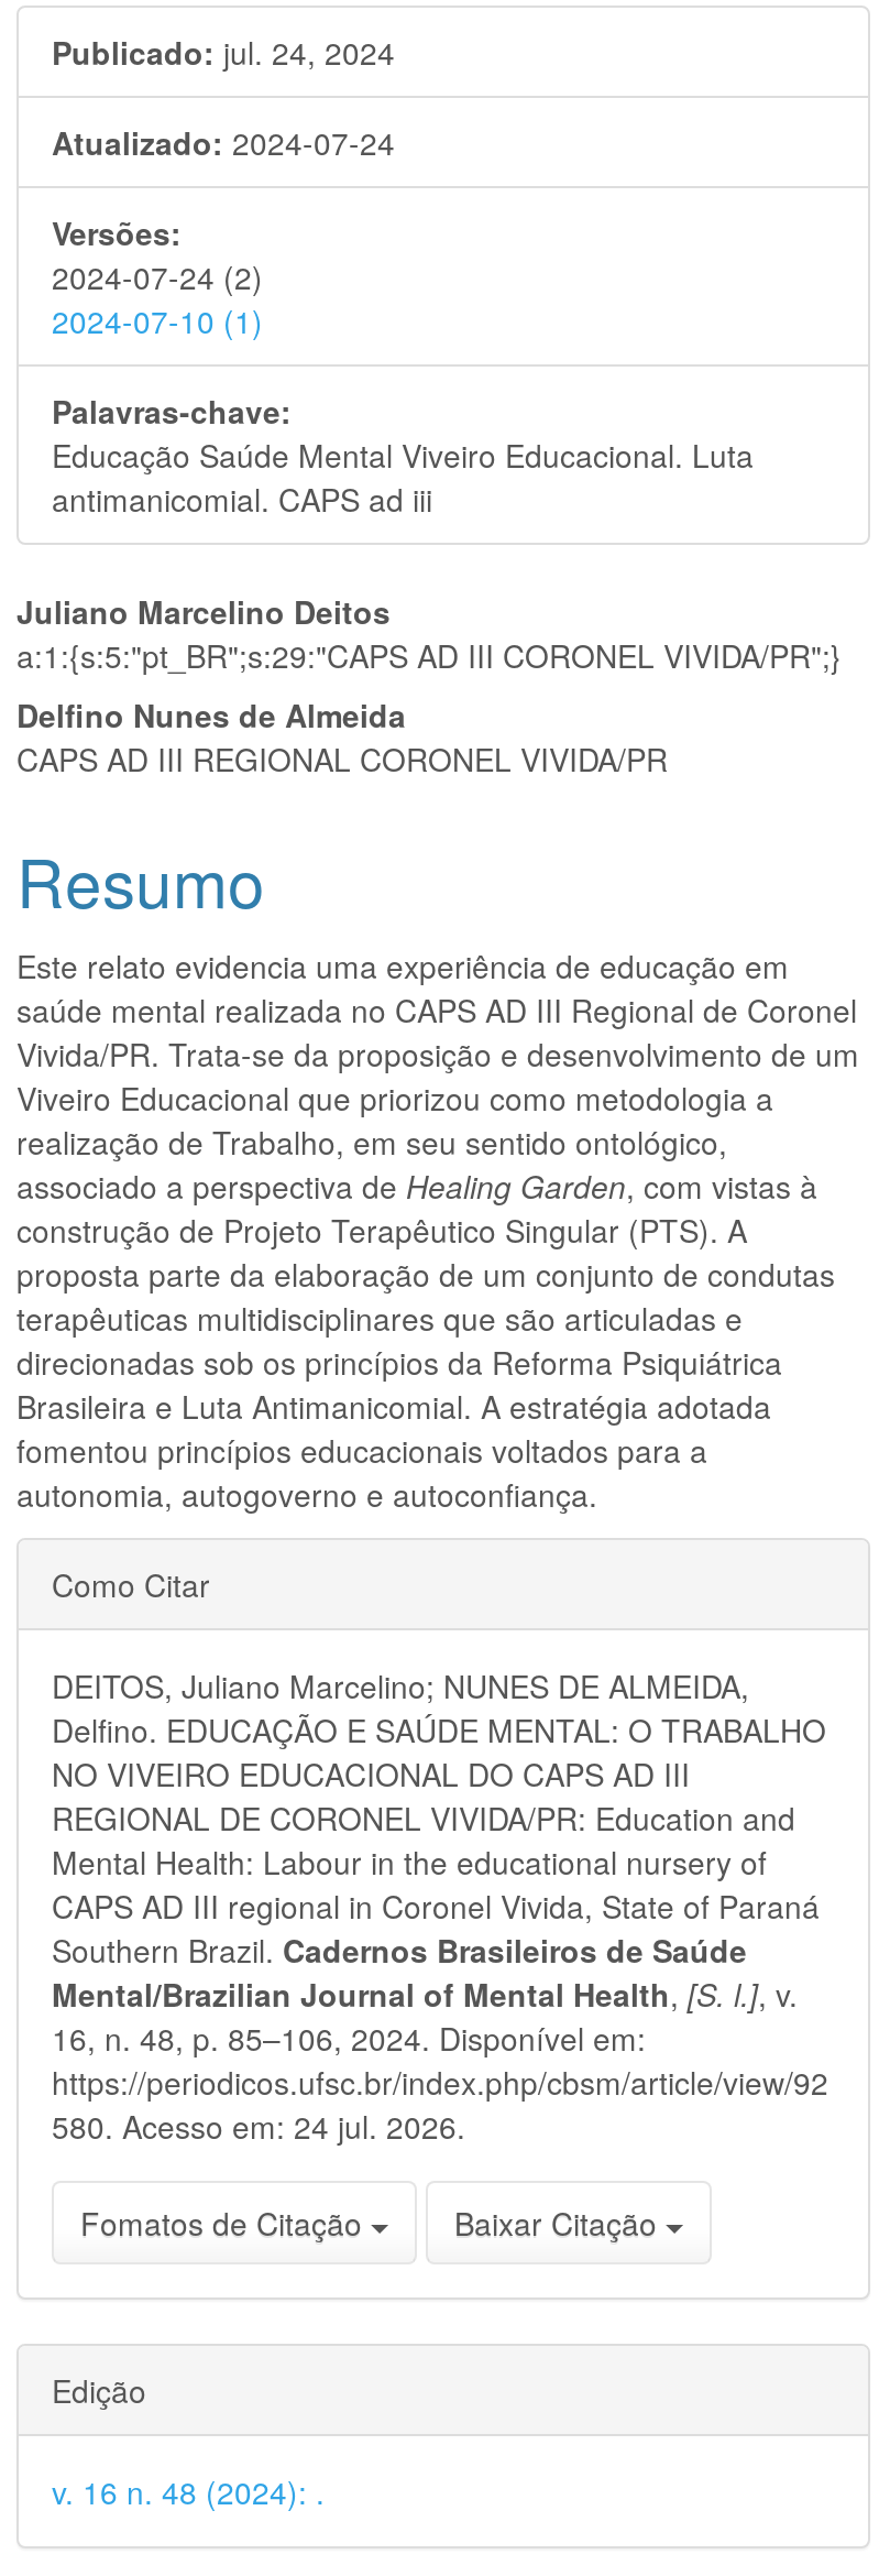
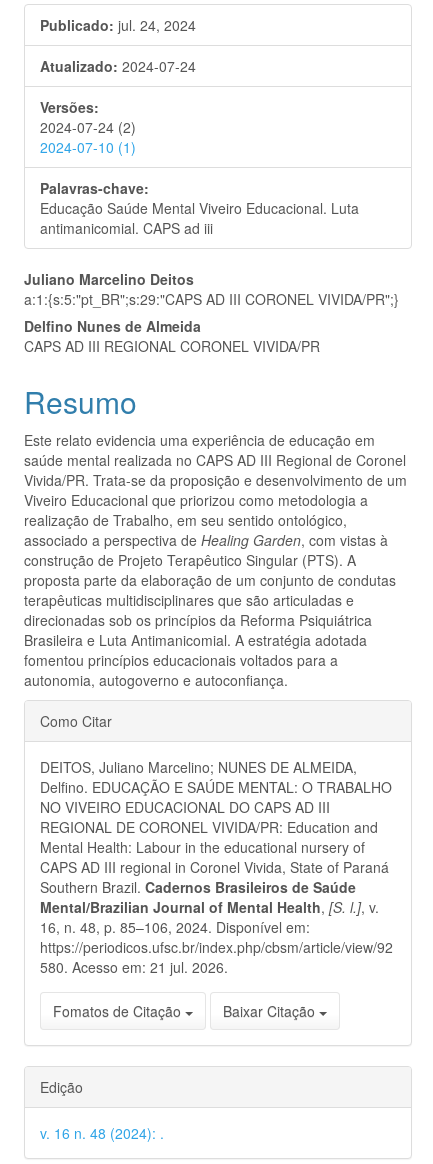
- 580. Acesso em: 24 jul. 2026.
+ 580. Acesso em: 21 jul. 2026.
